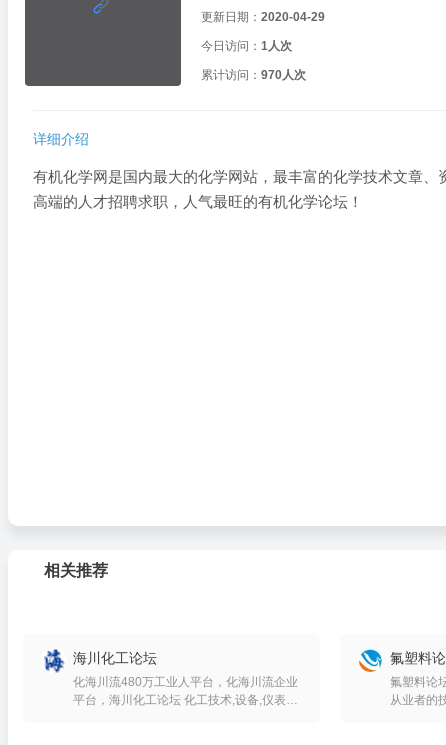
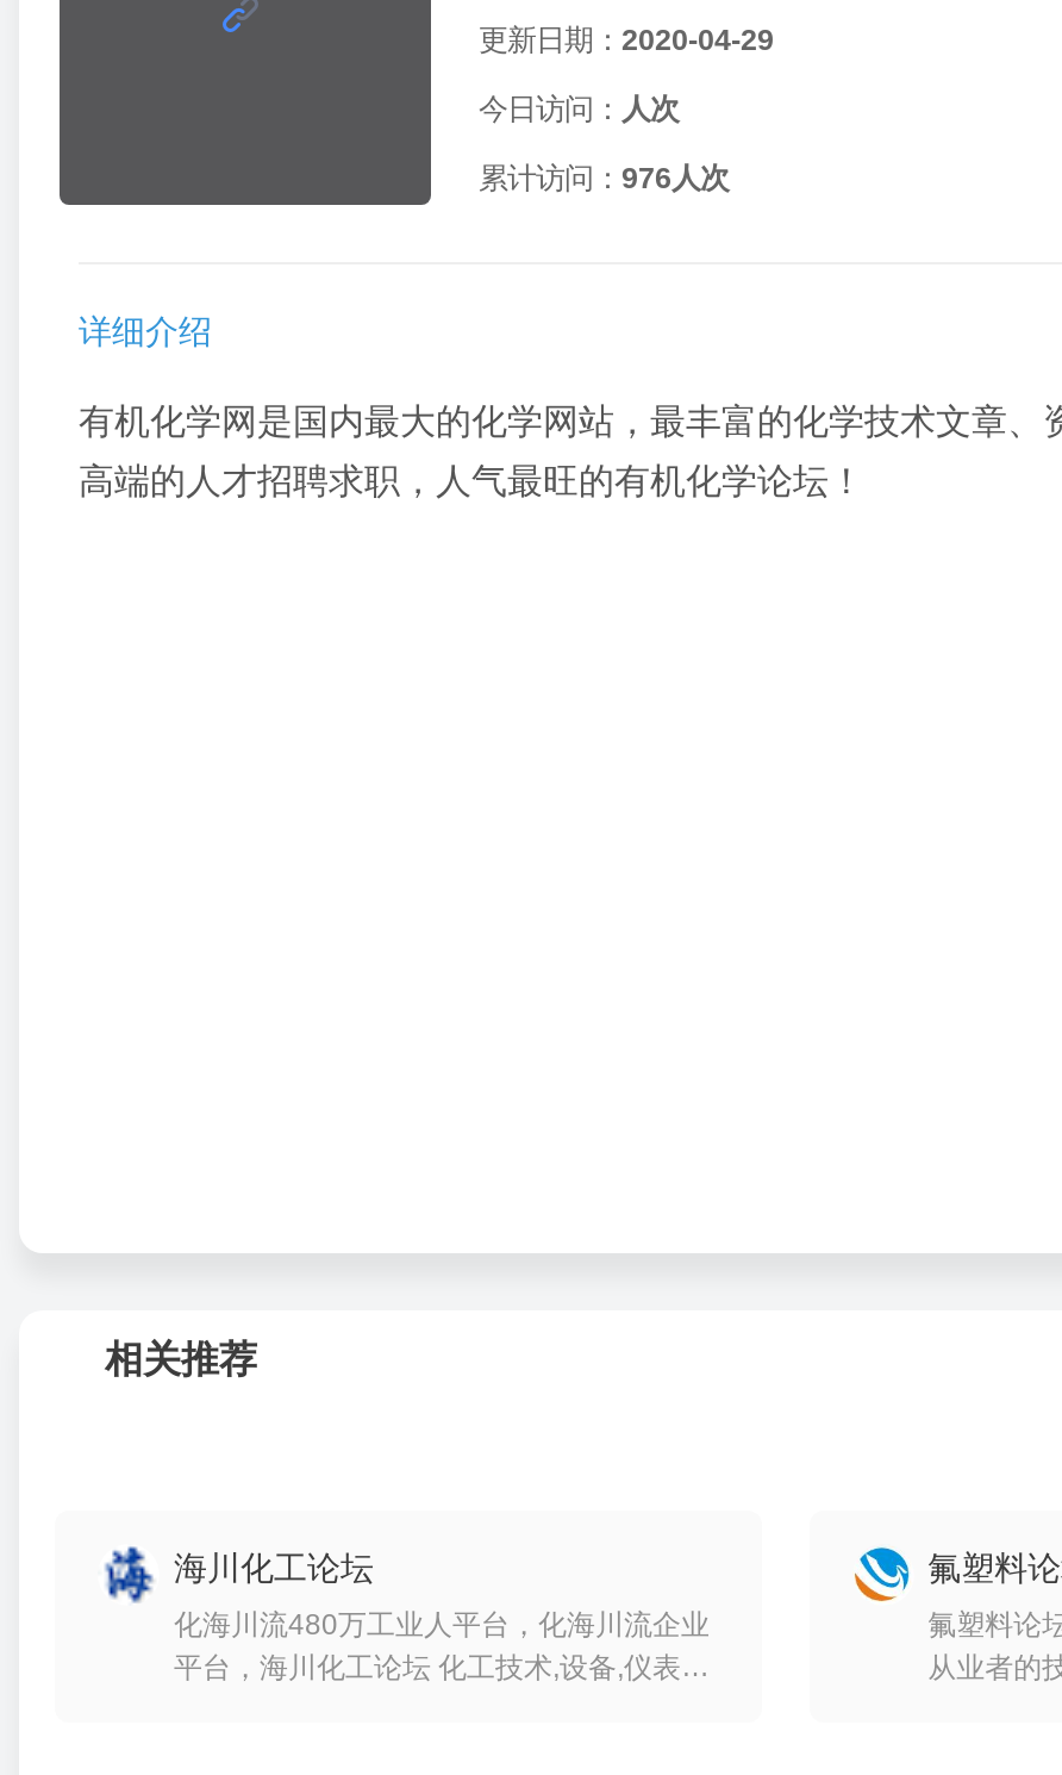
- 今日访问：1人次
+ 今日访问：人次

- 累计访问：970人次
+ 累计访问：976人次
